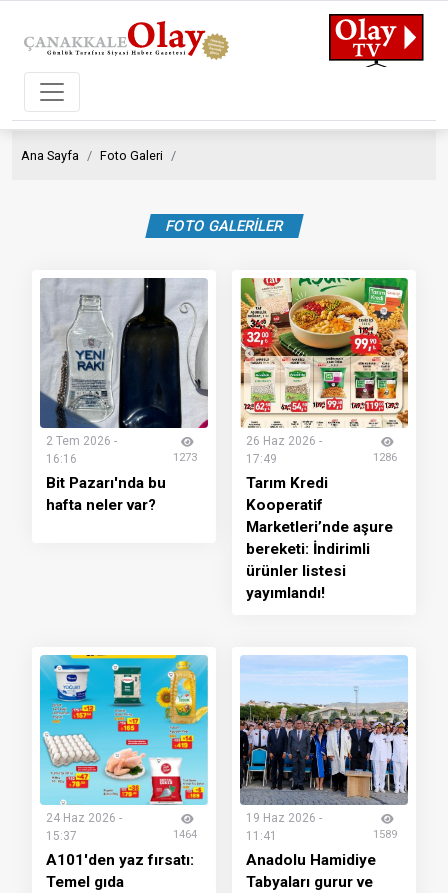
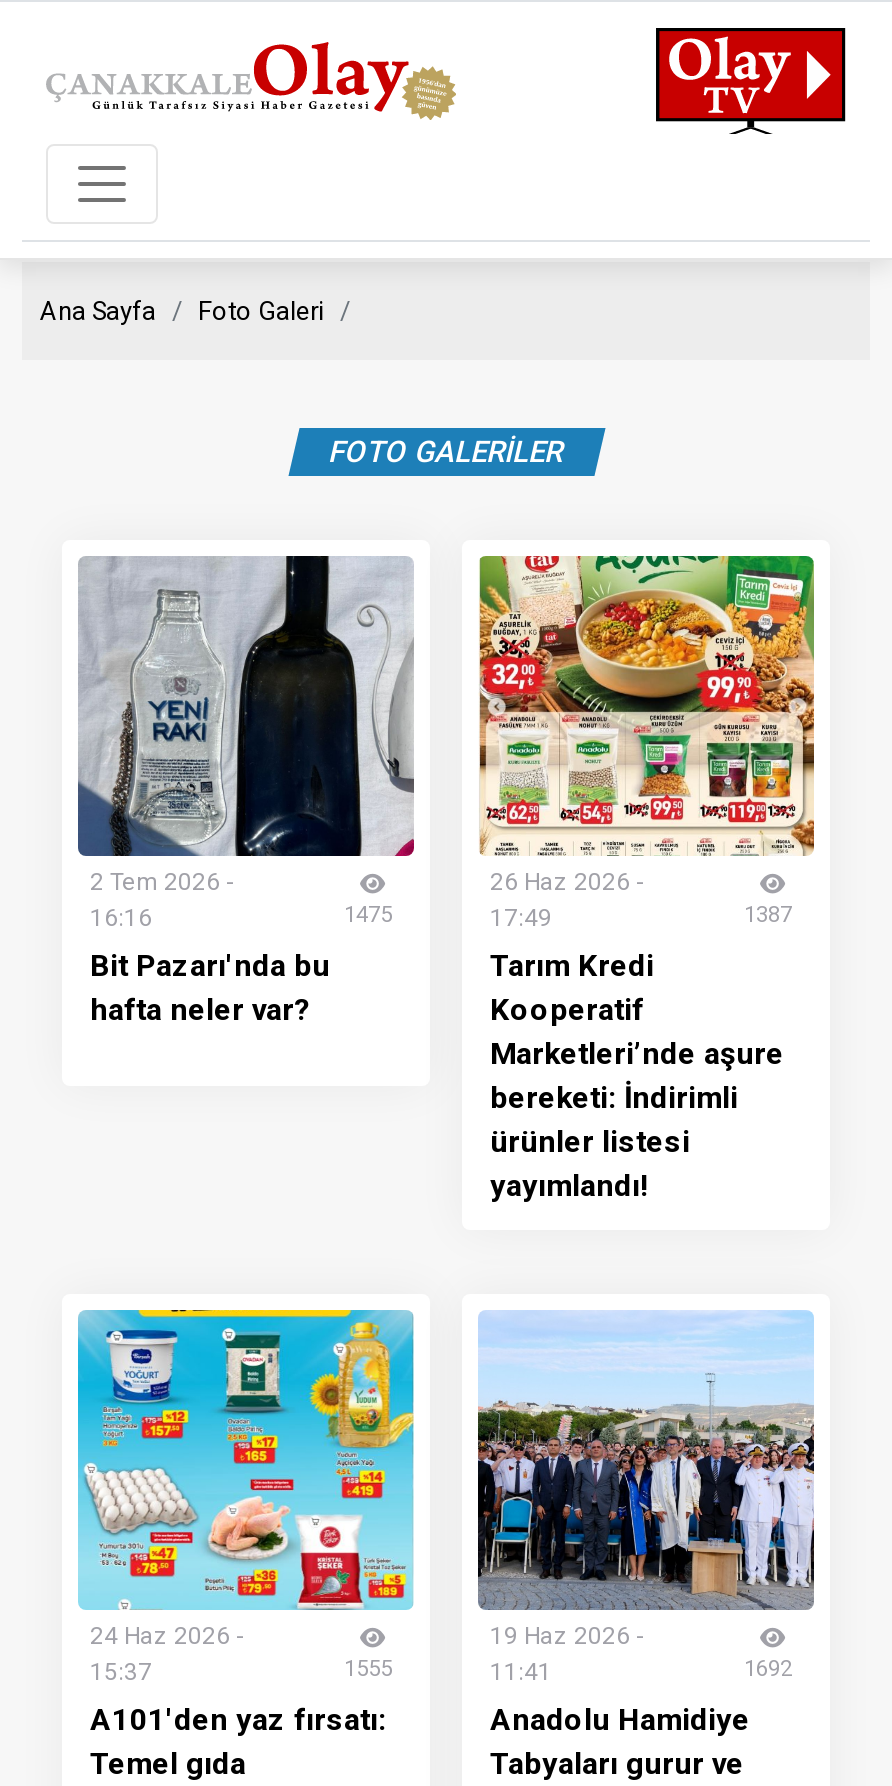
- 1273
+ 1475

- 1286
+ 1387

- 1464
+ 1555

- 1589
+ 1692
